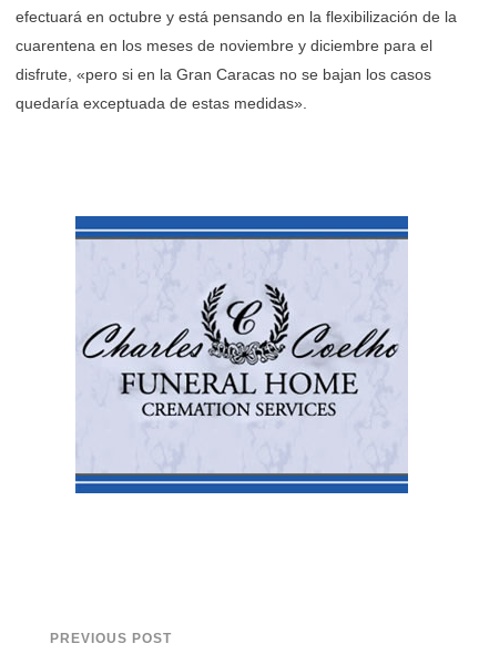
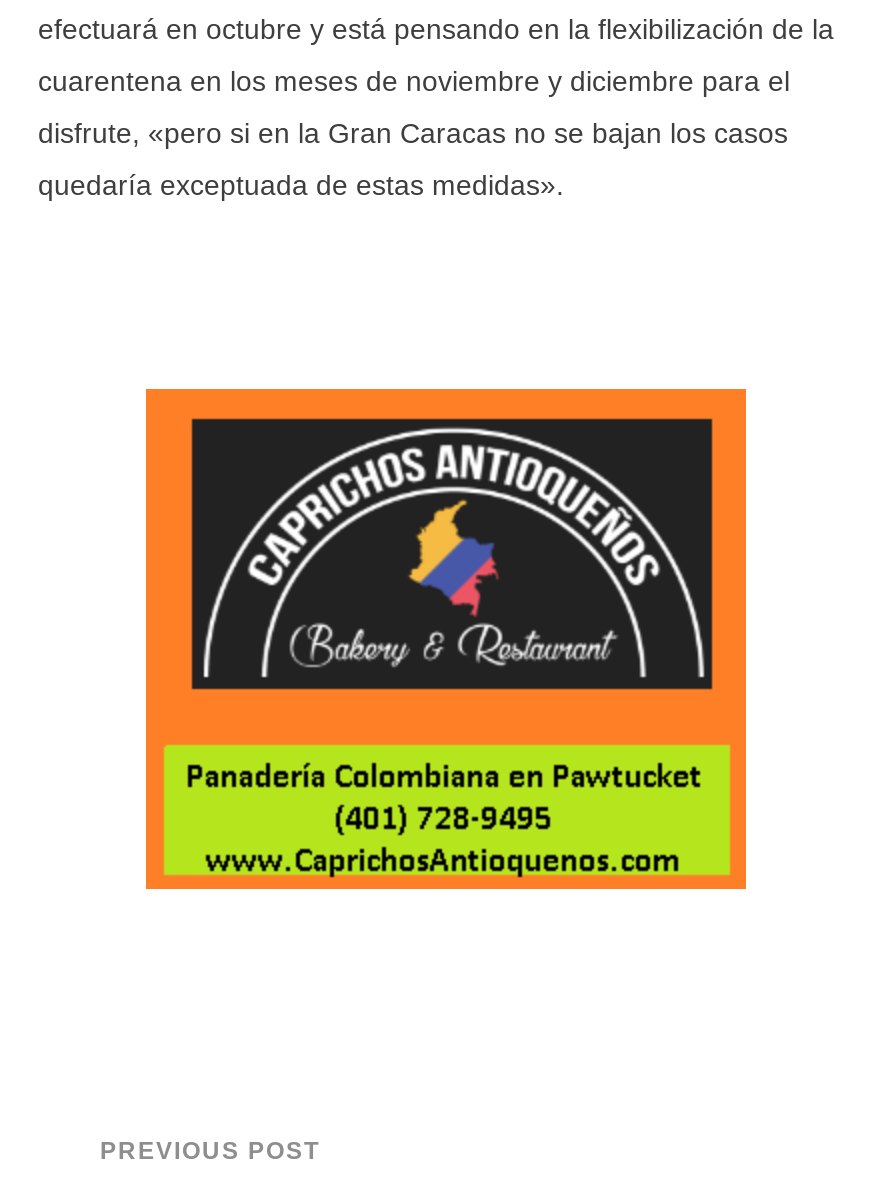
- [image]
+ [image]
